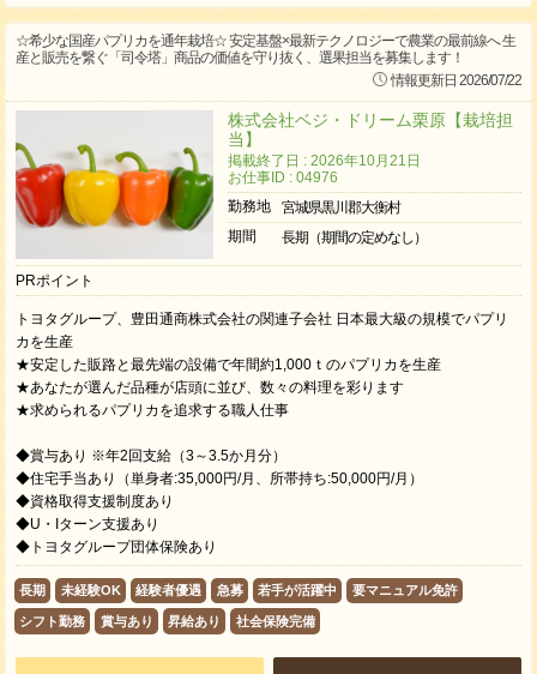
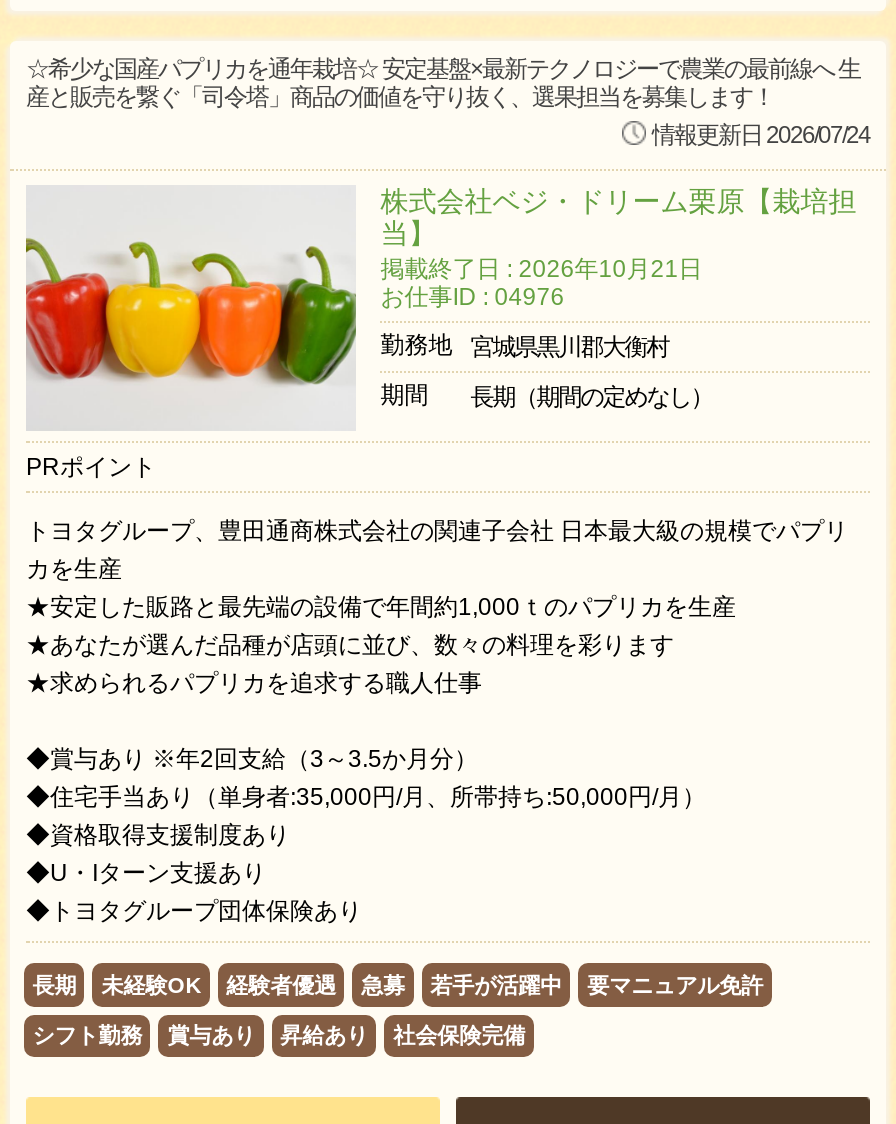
- 情報更新日 2026/07/22
+ 情報更新日 2026/07/24
